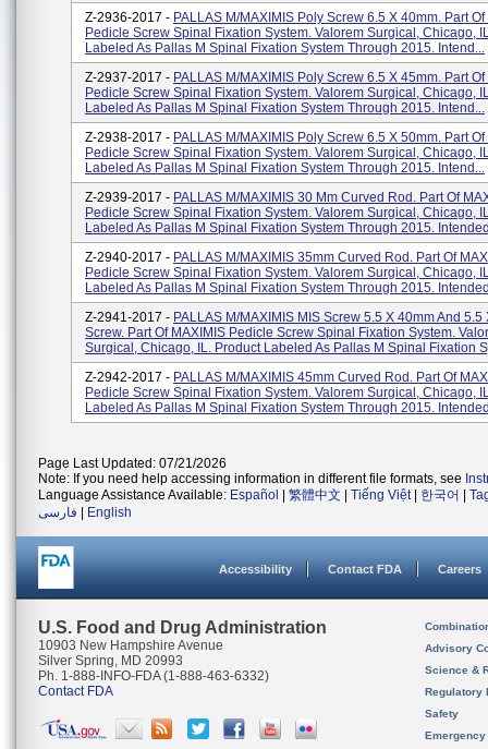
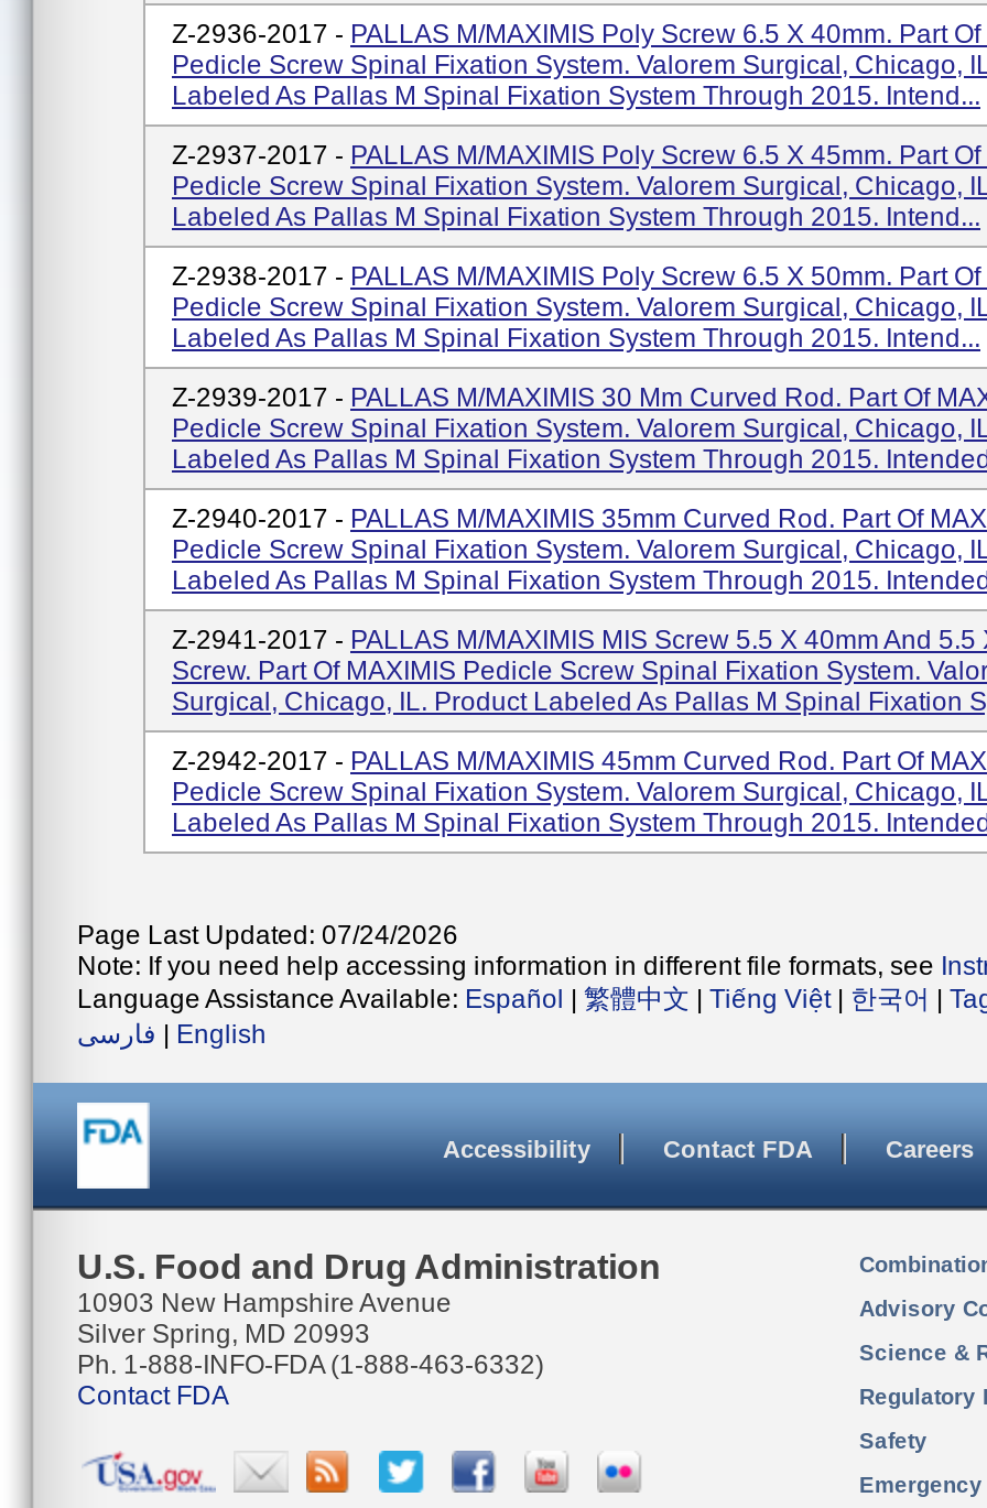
- Page Last Updated: 07/21/2026
+ Page Last Updated: 07/24/2026
